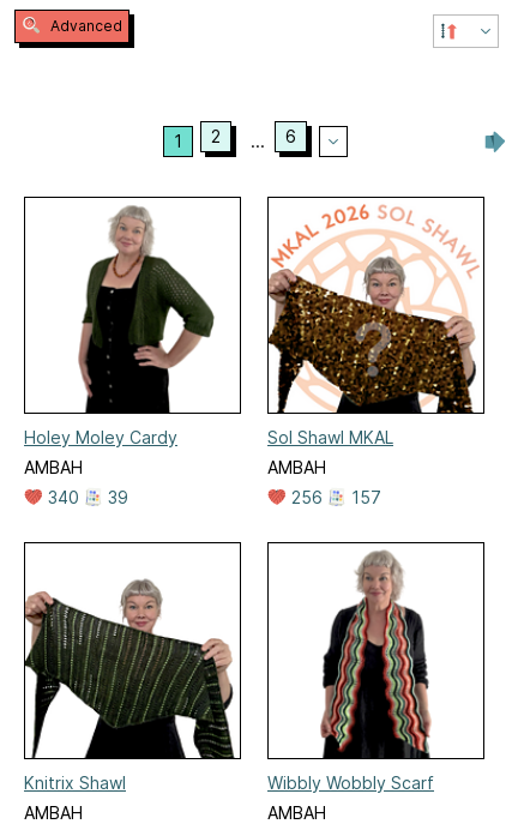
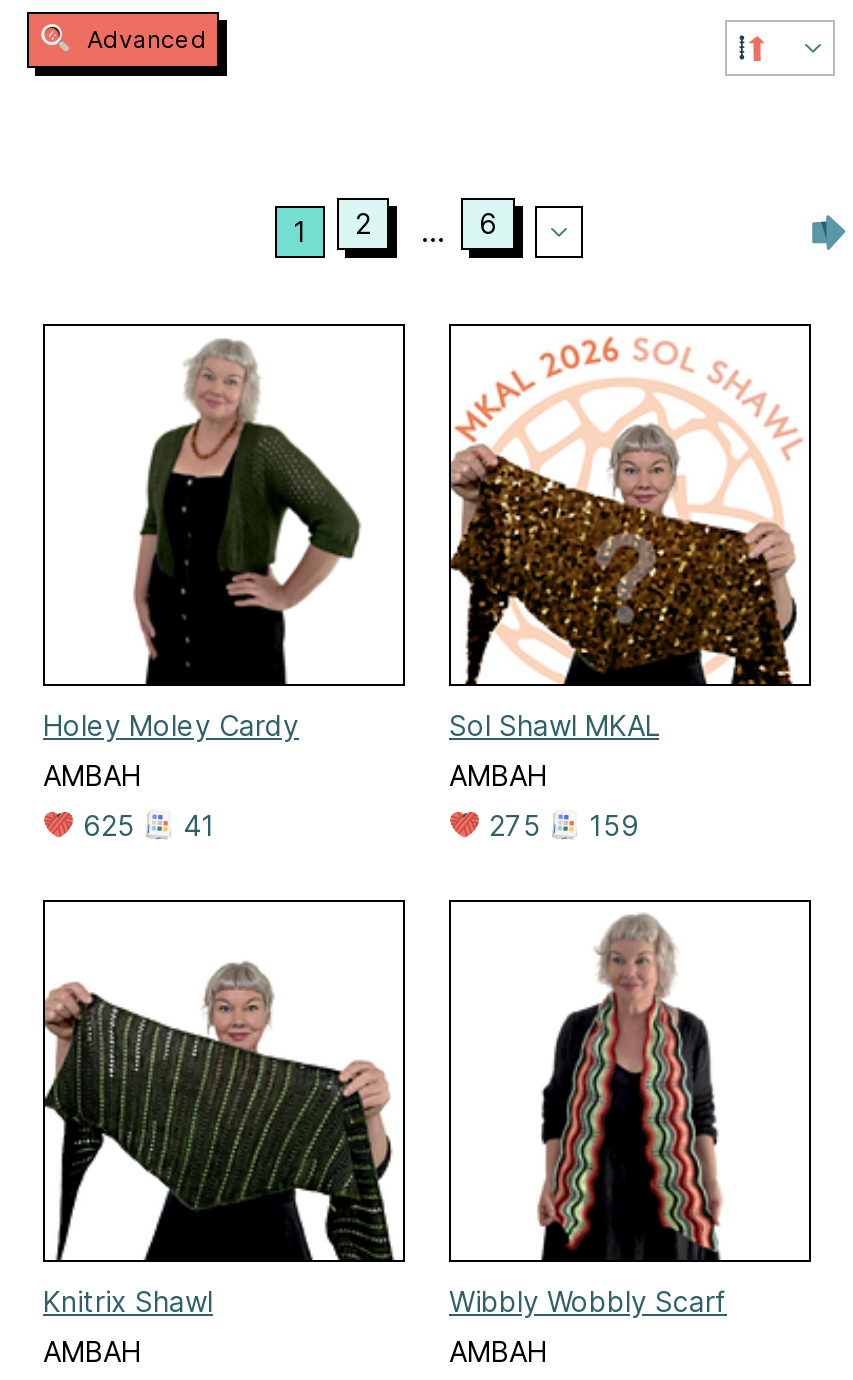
- 340
+ 625

- 39
+ 41

- 256
+ 275

- 157
+ 159
